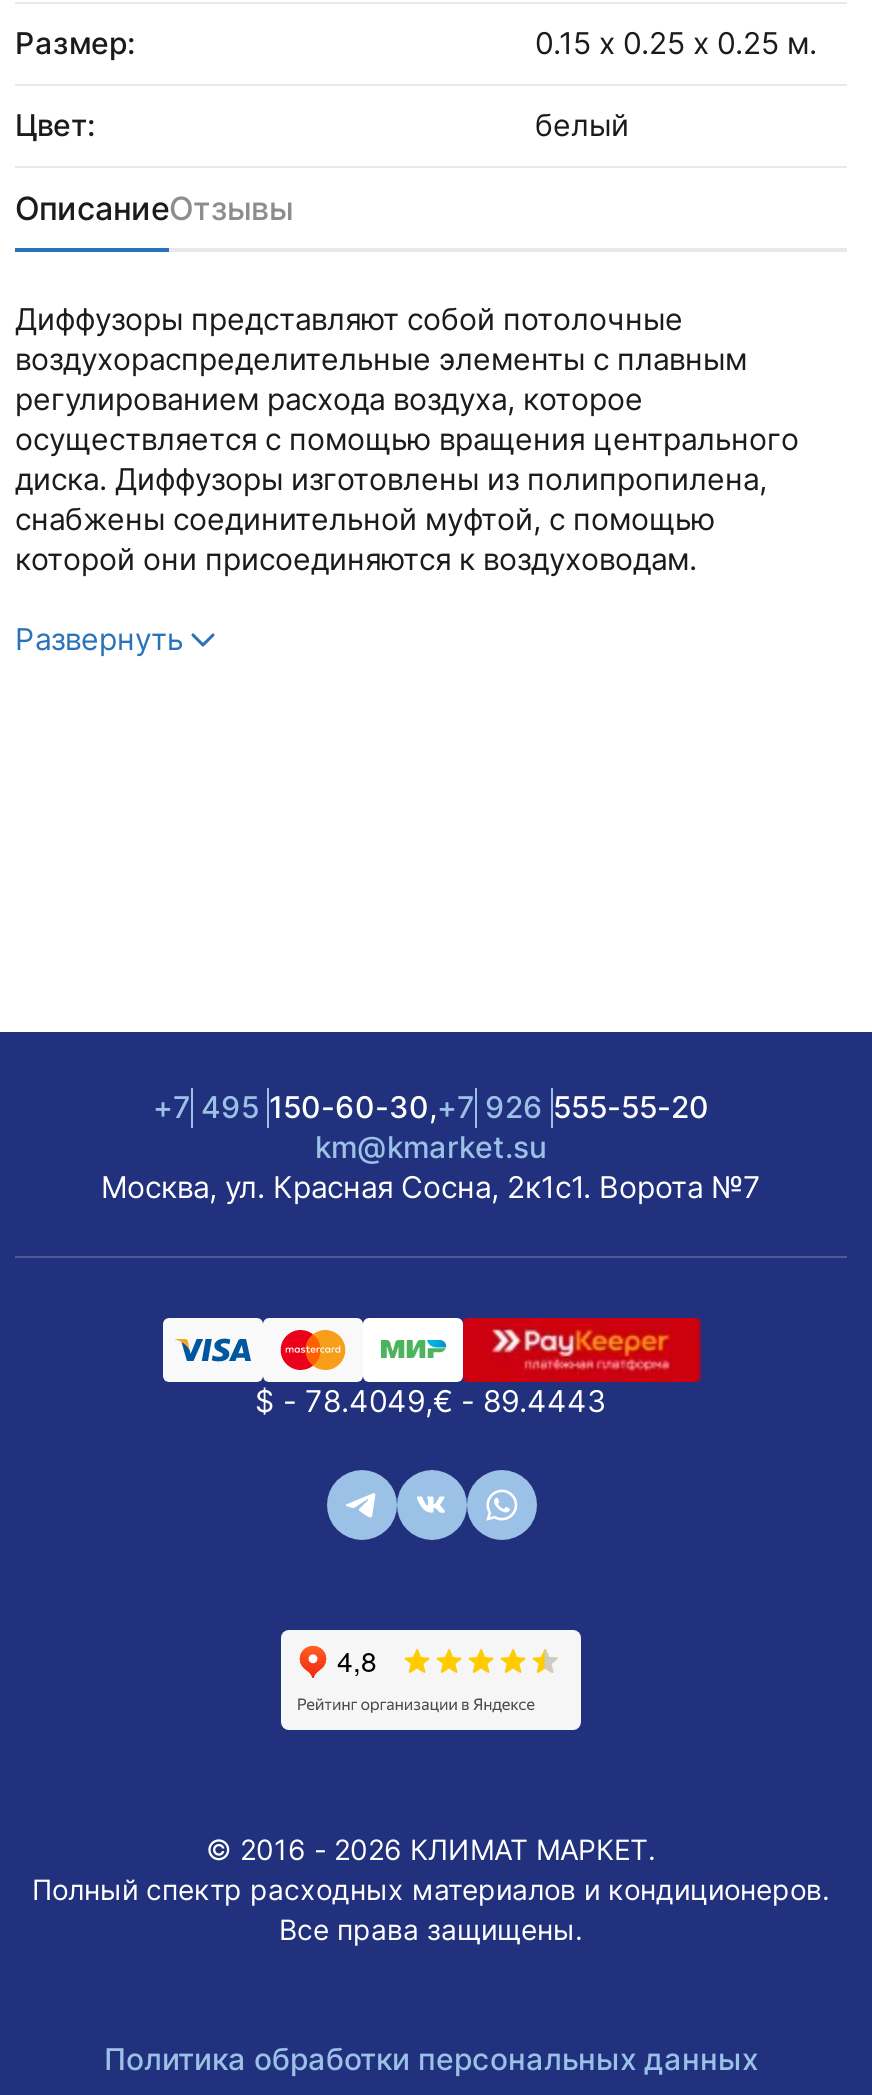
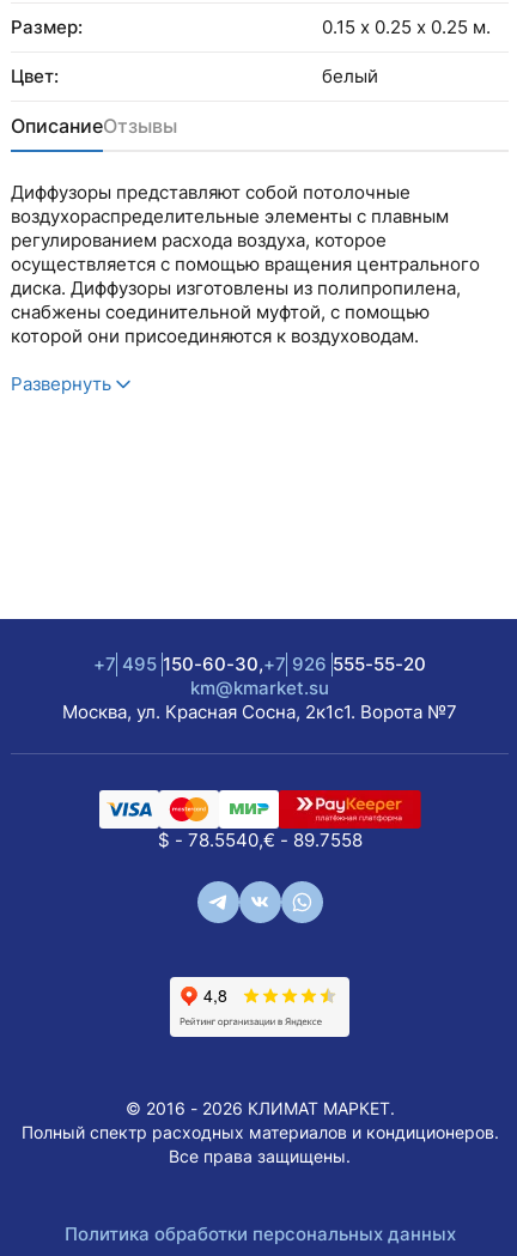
- $ - 78.4049,€ - 89.4443
+ $ - 78.5540,€ - 89.7558
